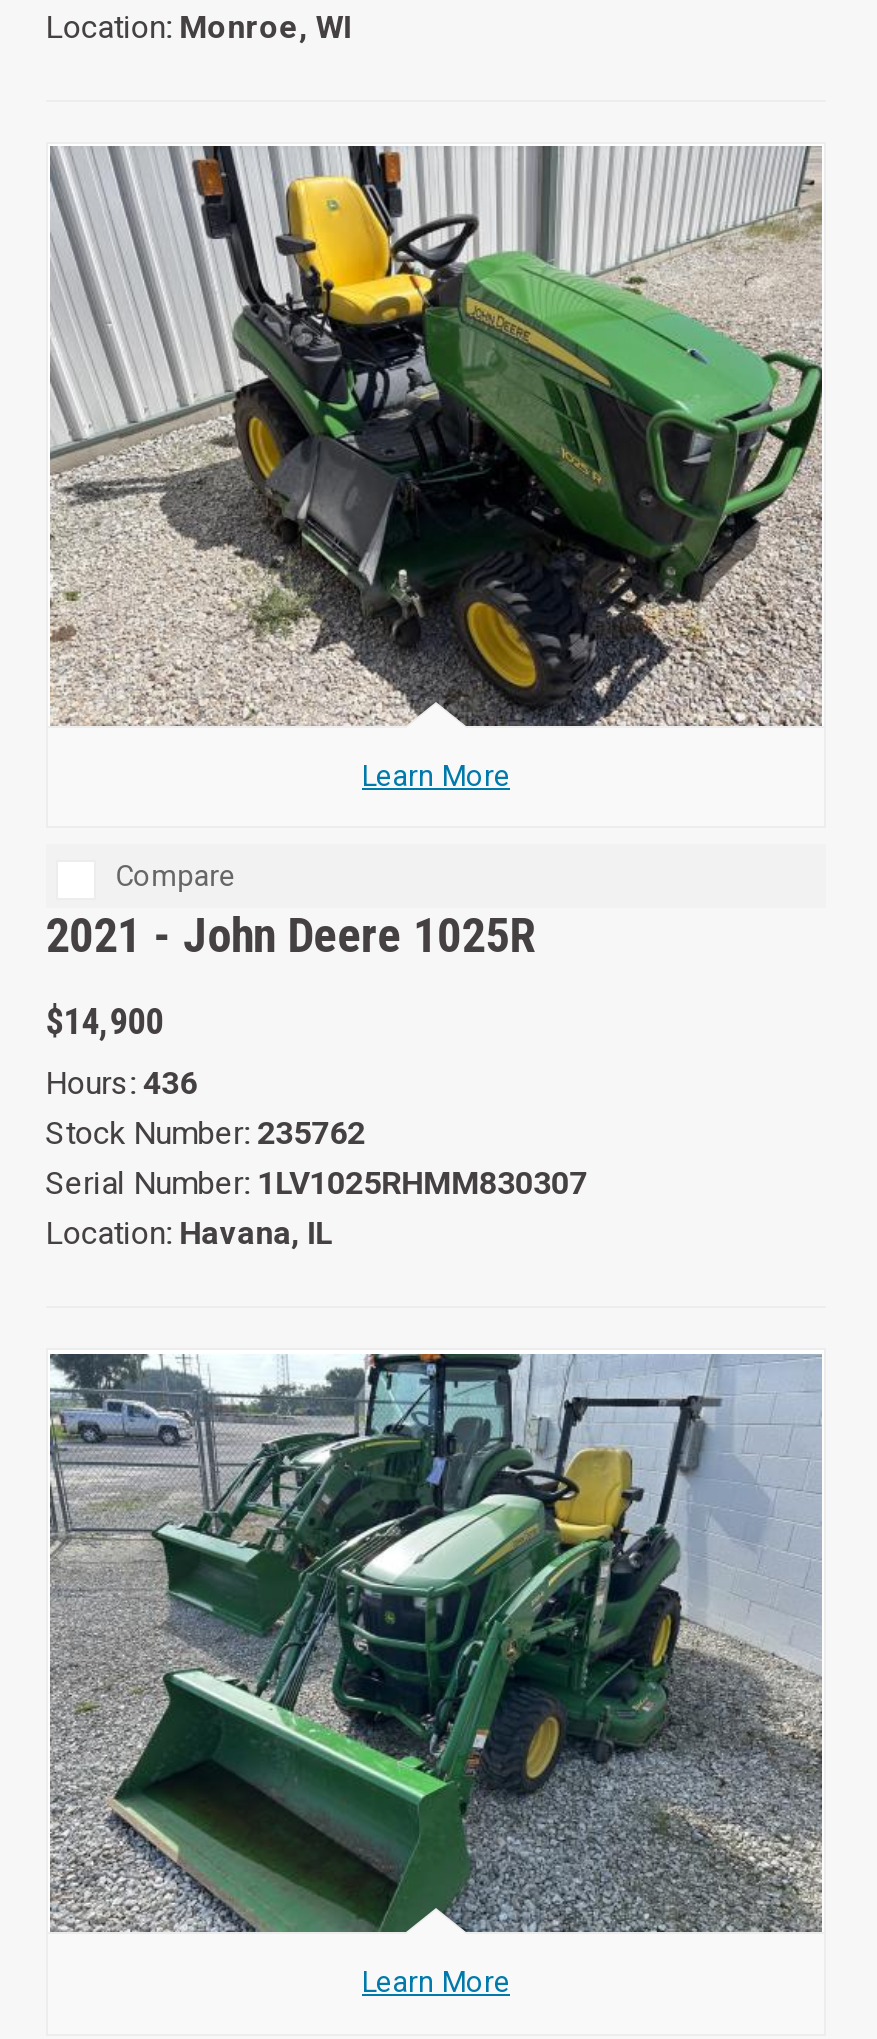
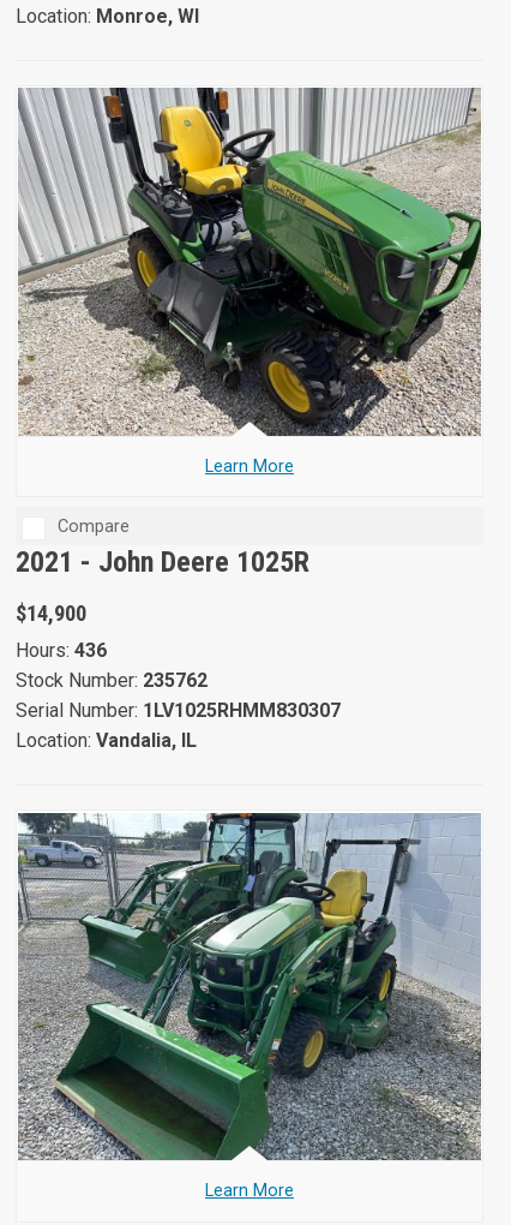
- Location: Havana, IL
+ Location: Vandalia, IL
